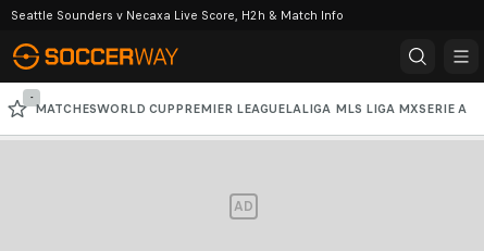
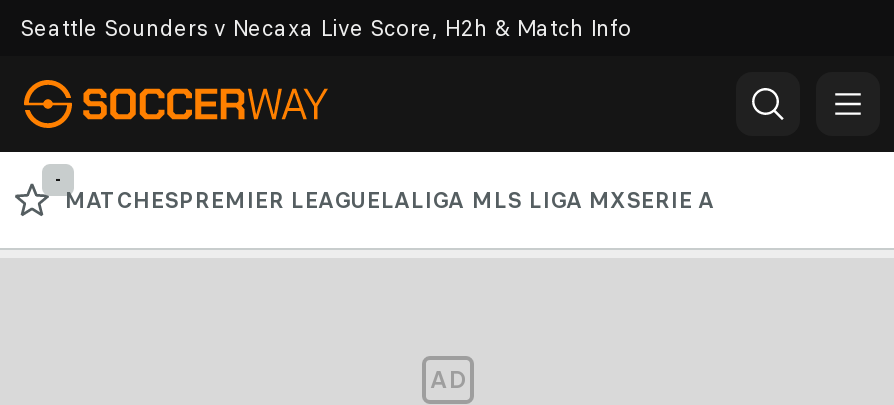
- MATCHESWORLD CUP PREMIER LEAGUELALIGA MLS LIGA MXSERIE A
+ MATCHESPREMIER LEAGUELALIGA MLS LIGA MXSERIE A
